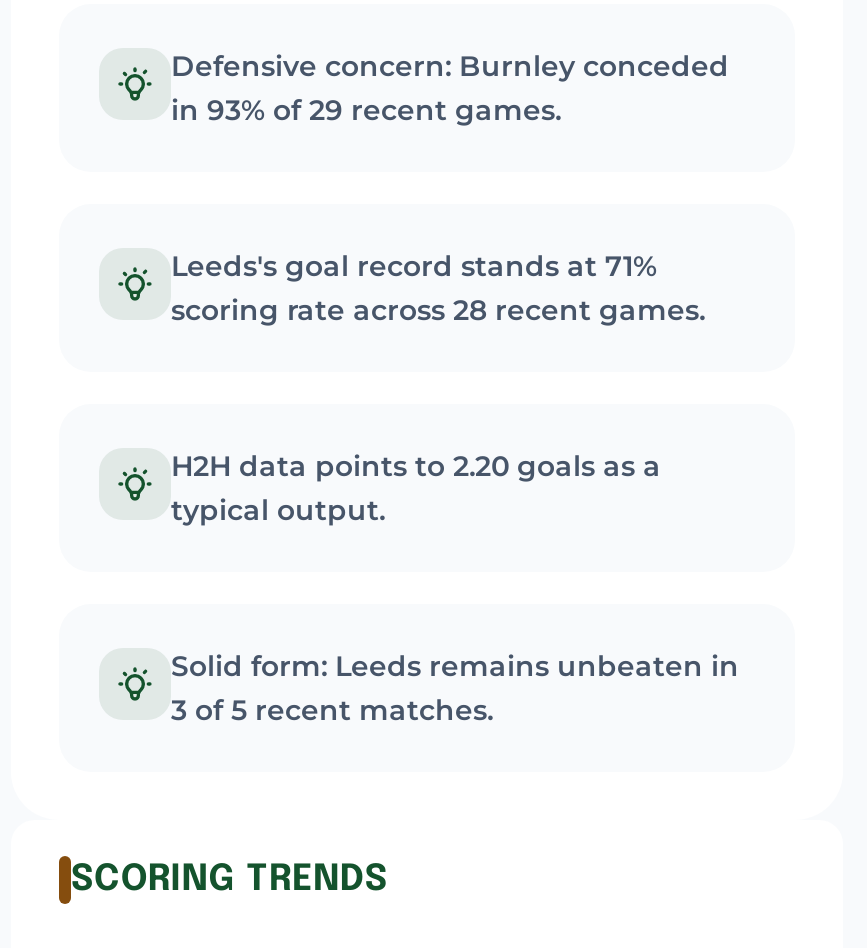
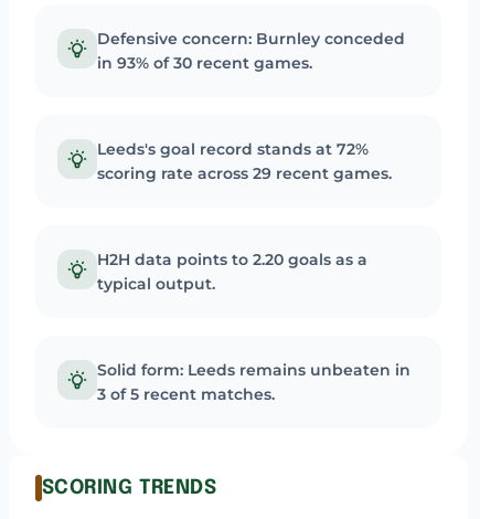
- in 93% of 29 recent games.
+ in 93% of 30 recent games.

- Leeds's goal record stands at 71%
+ Leeds's goal record stands at 72%

- scoring rate across 28 recent games.
+ scoring rate across 29 recent games.
